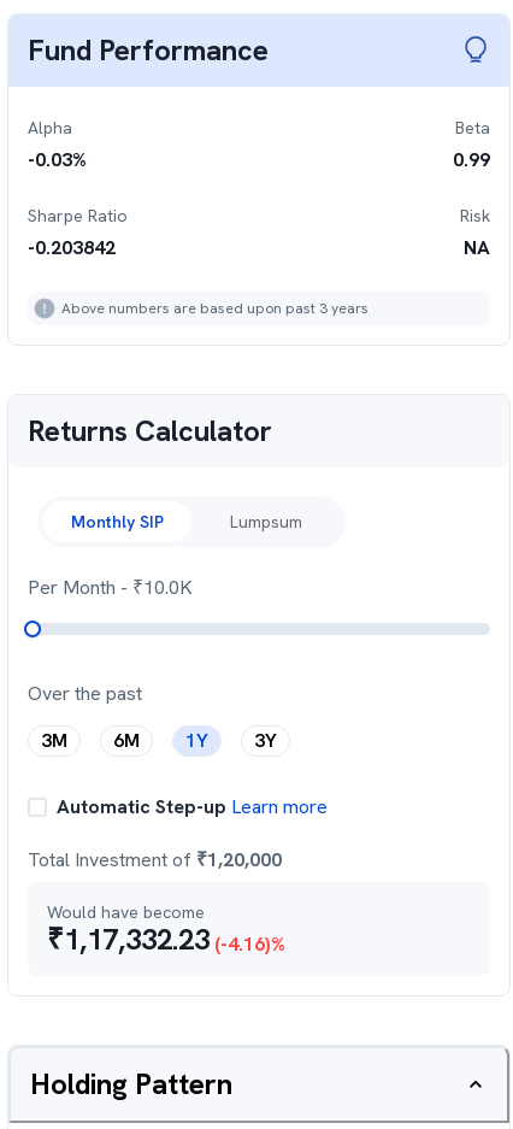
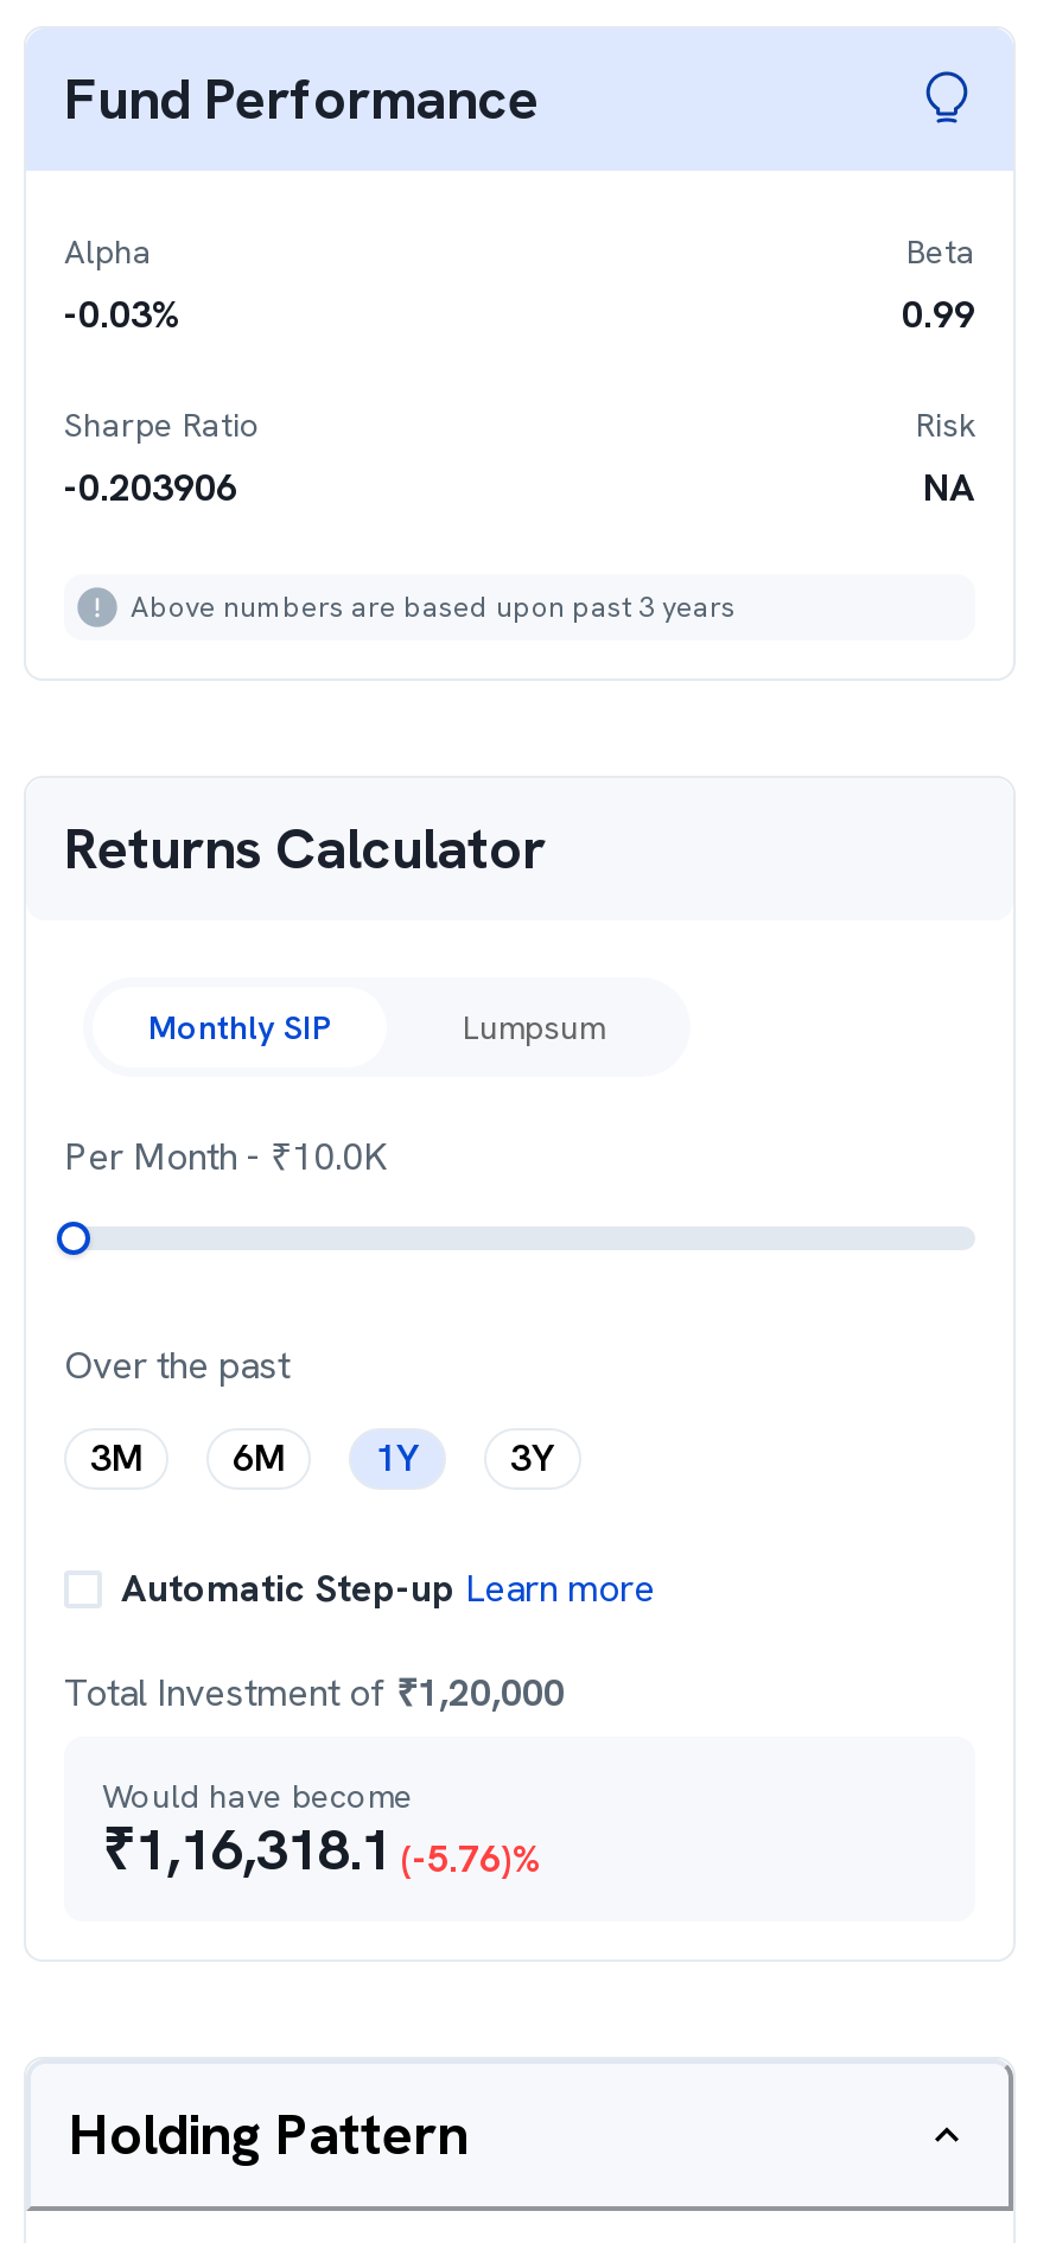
- -0.203842
+ -0.203906

- ₹1,17,332.23 (-4.16)%
+ ₹1,16,318.1 (-5.76)%
